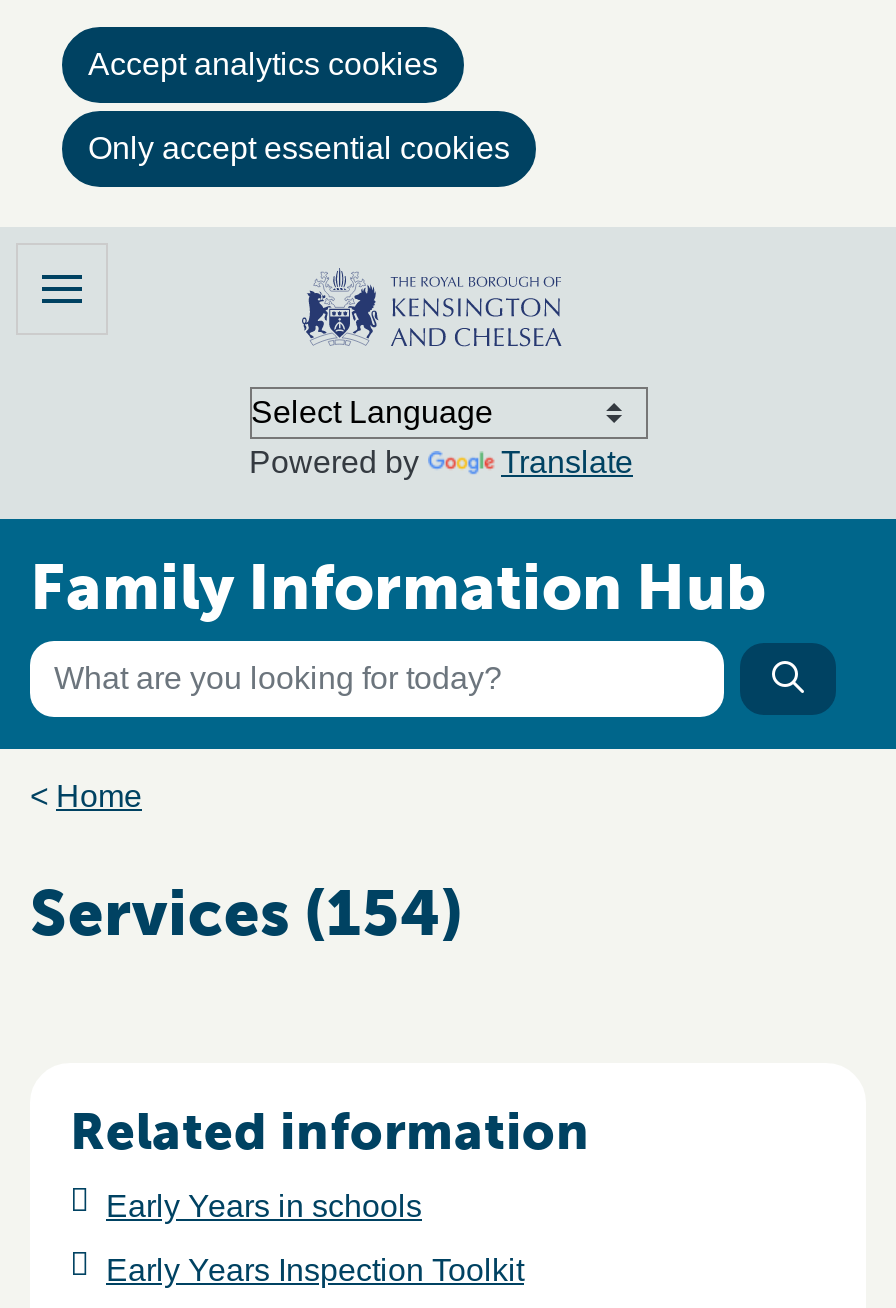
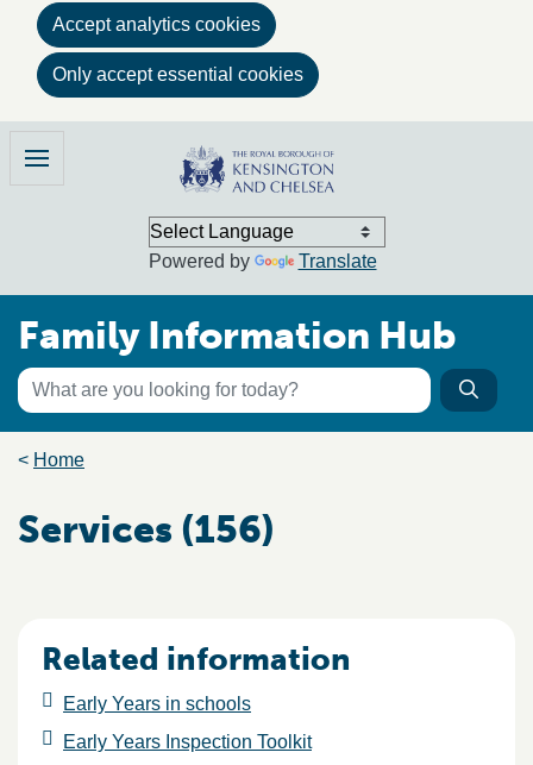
- Services (154)
+ Services (156)
